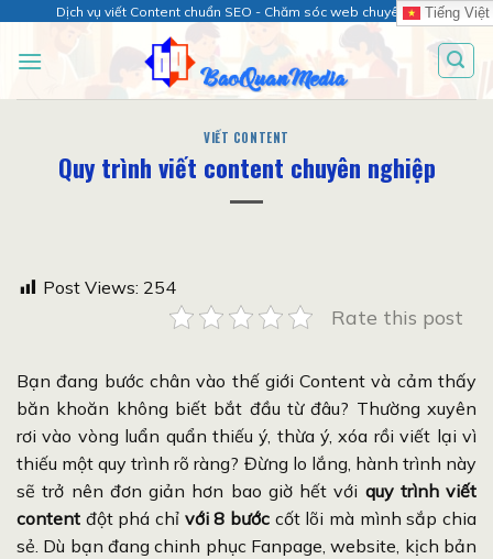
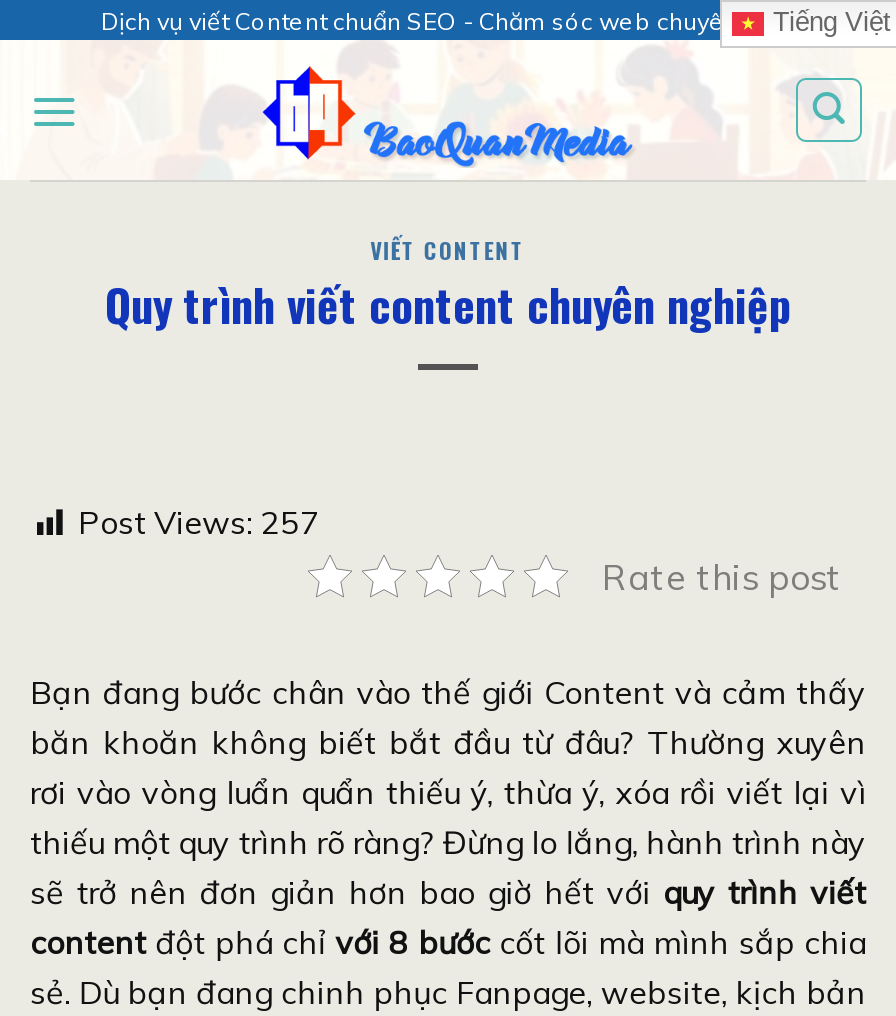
- Post Views: 254
+ Post Views: 257
